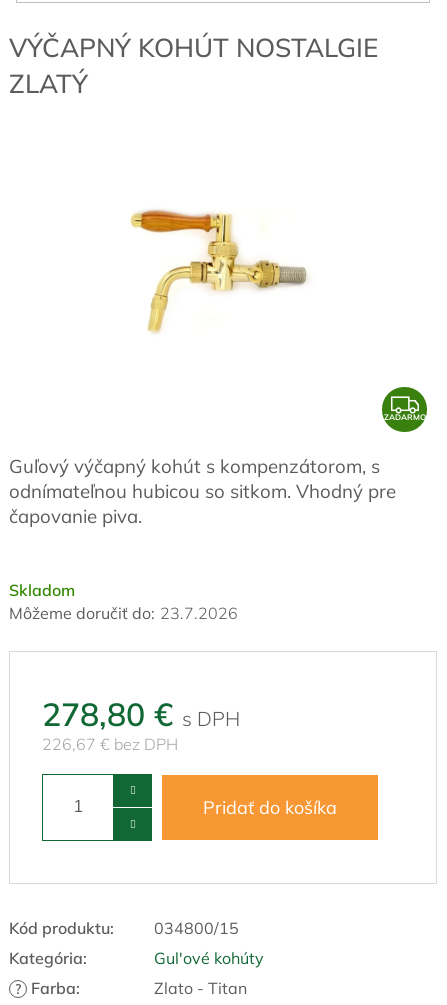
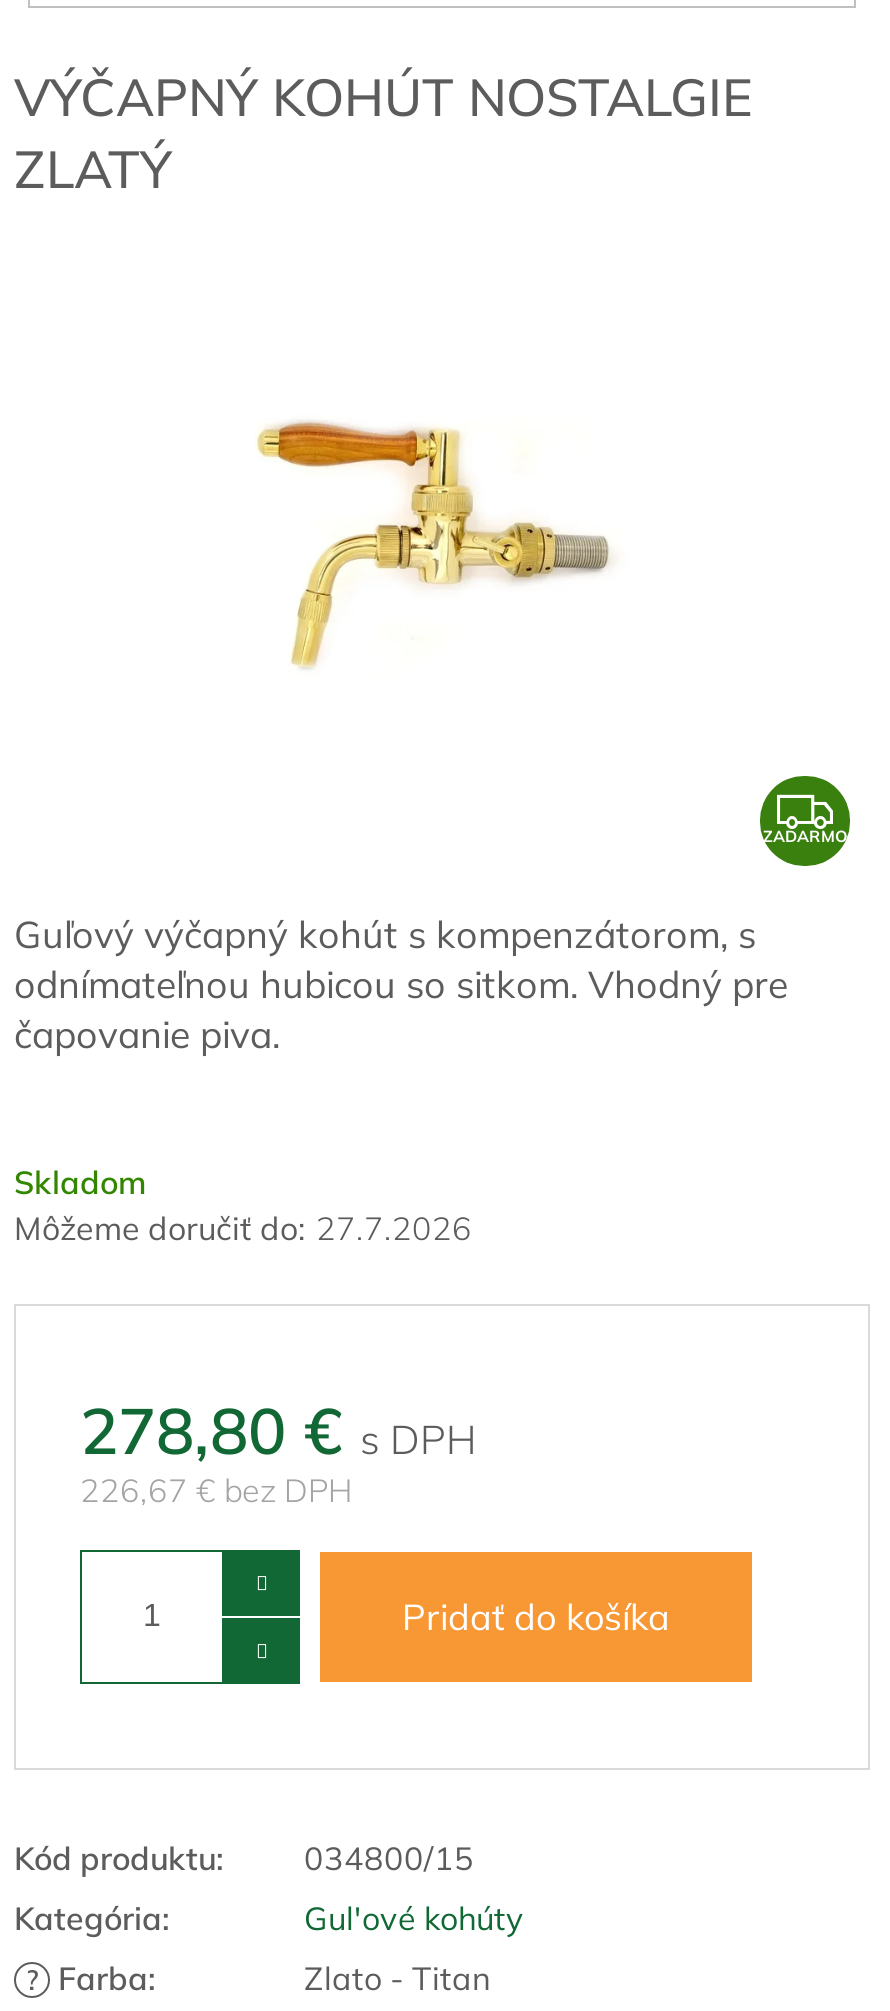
- Môžeme doručiť do: 23.7.2026
+ Môžeme doručiť do: 27.7.2026
